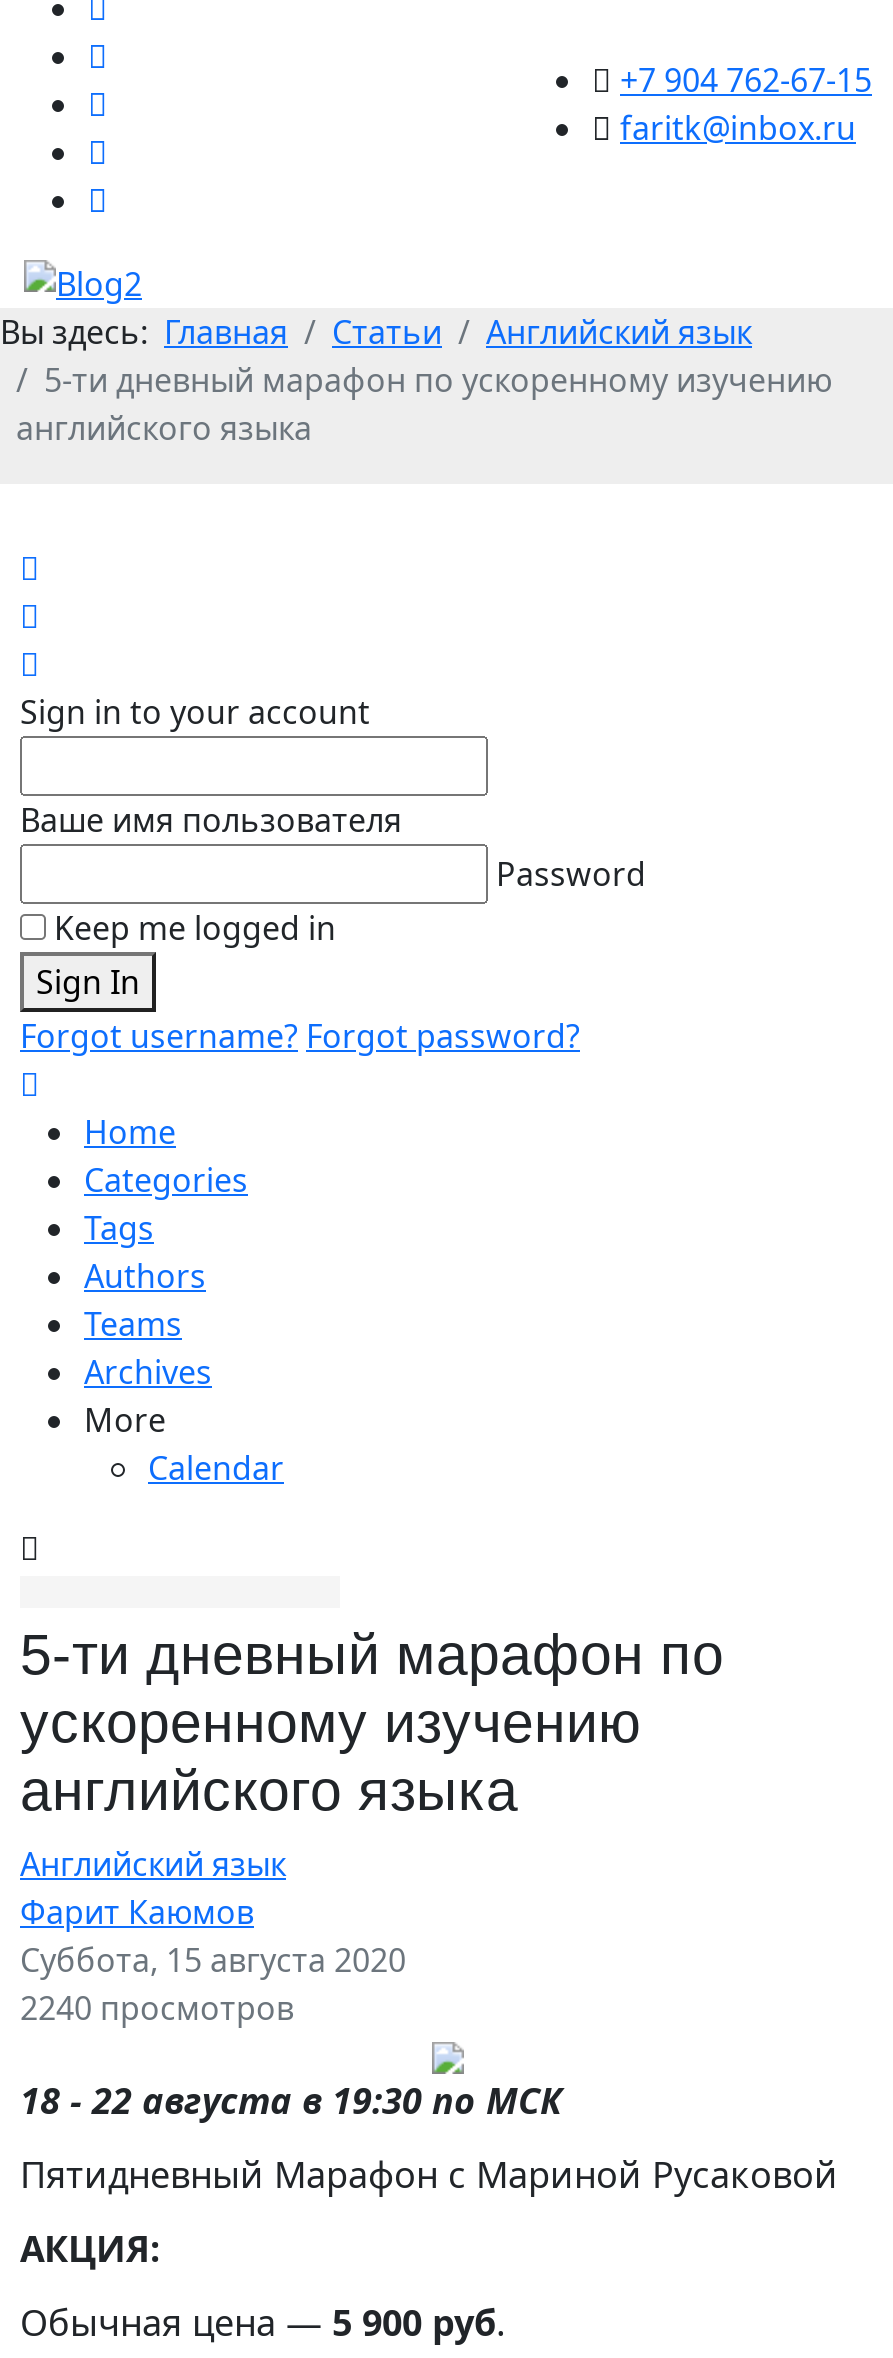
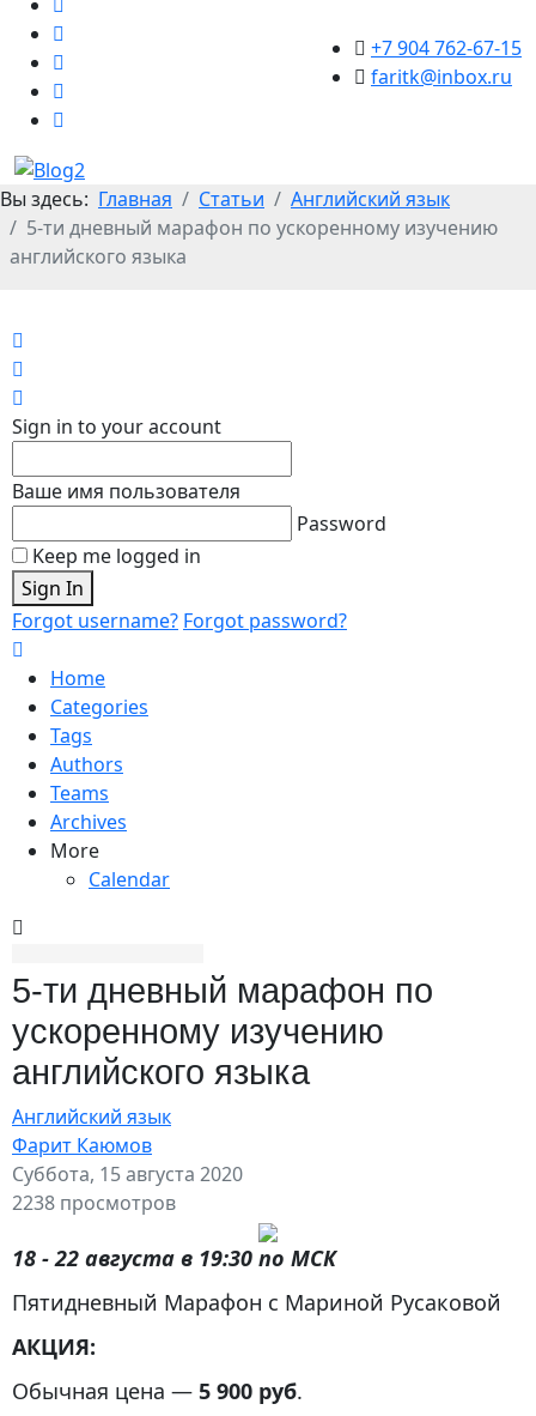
- 2240 просмотров
+ 2238 просмотров
